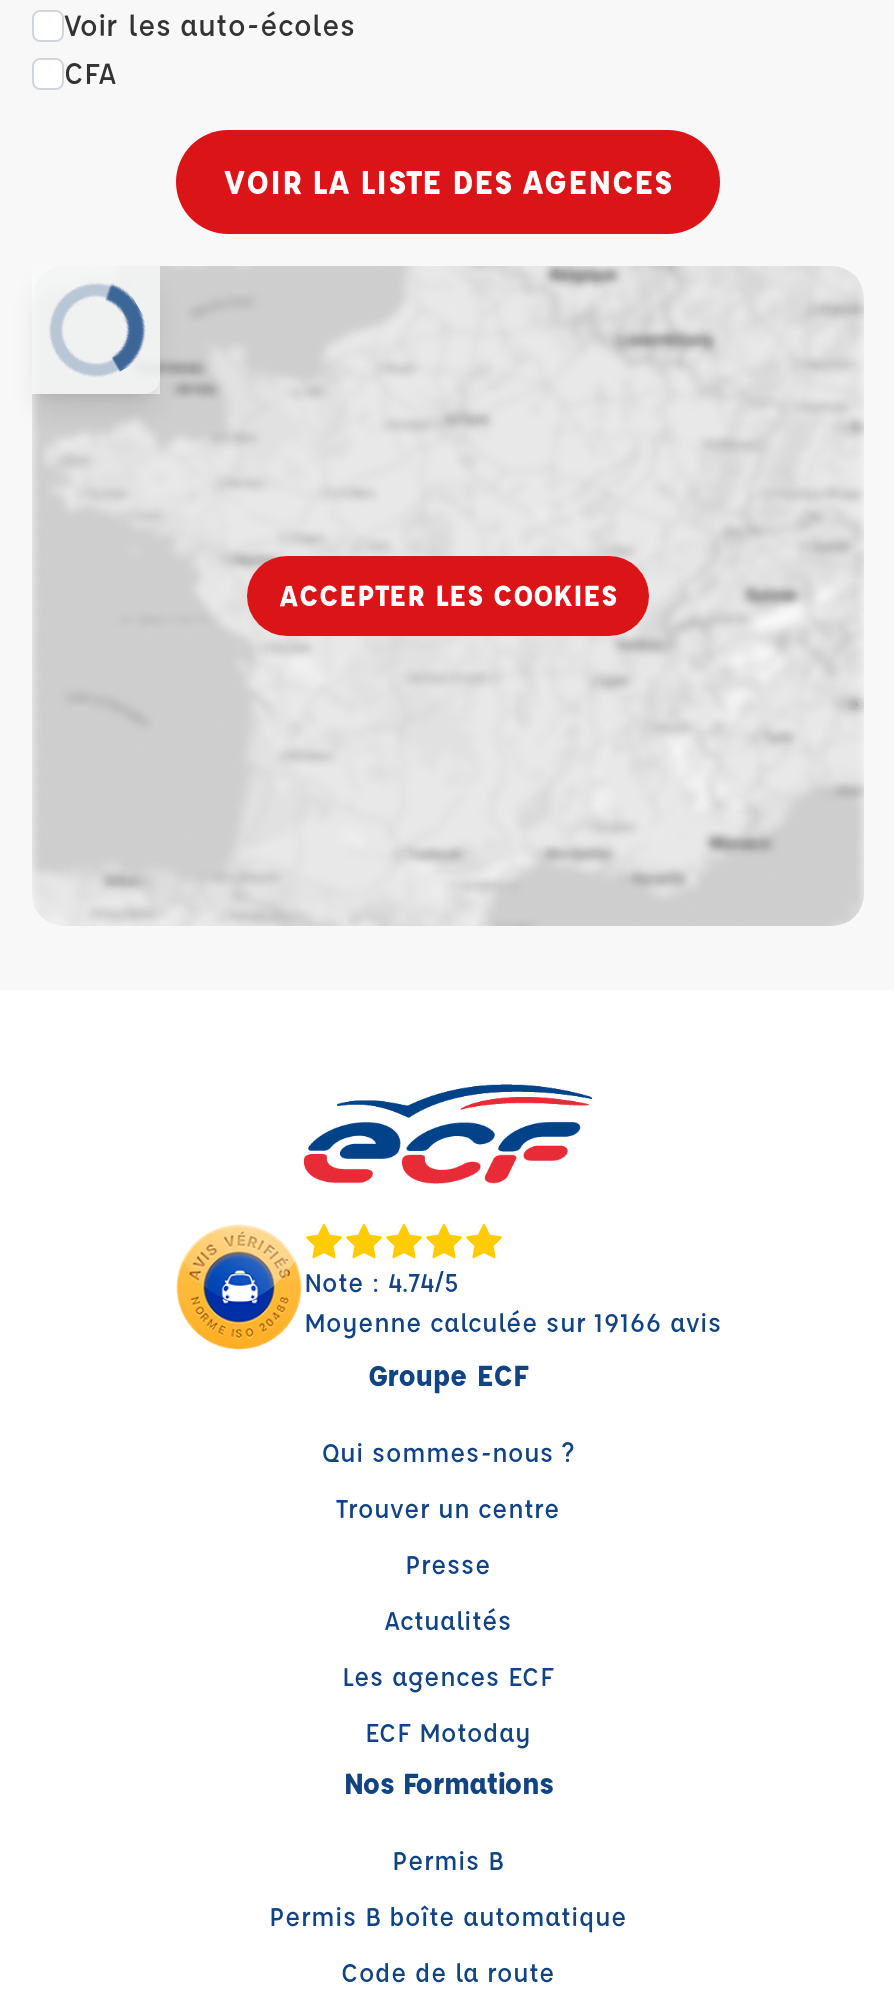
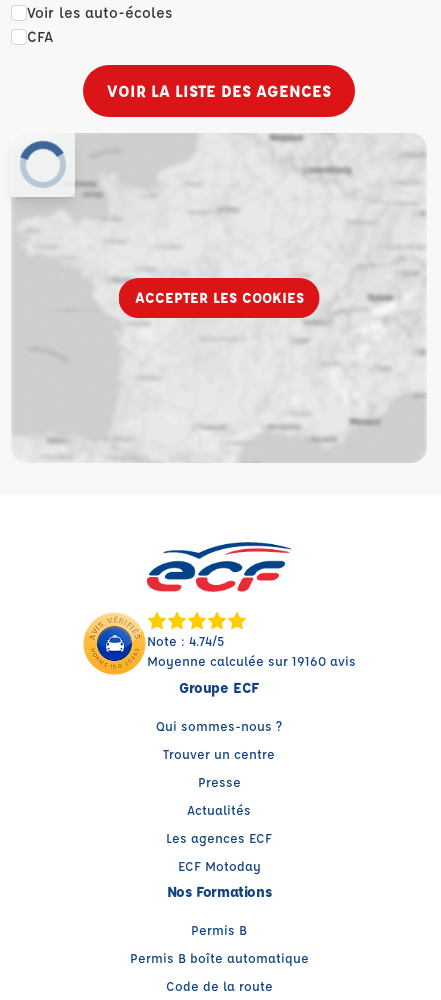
- [image]
+ [image]

- Moyenne calculée sur 19166 avis
+ Moyenne calculée sur 19160 avis
